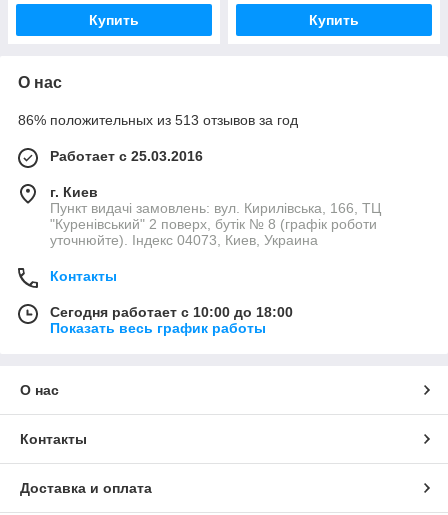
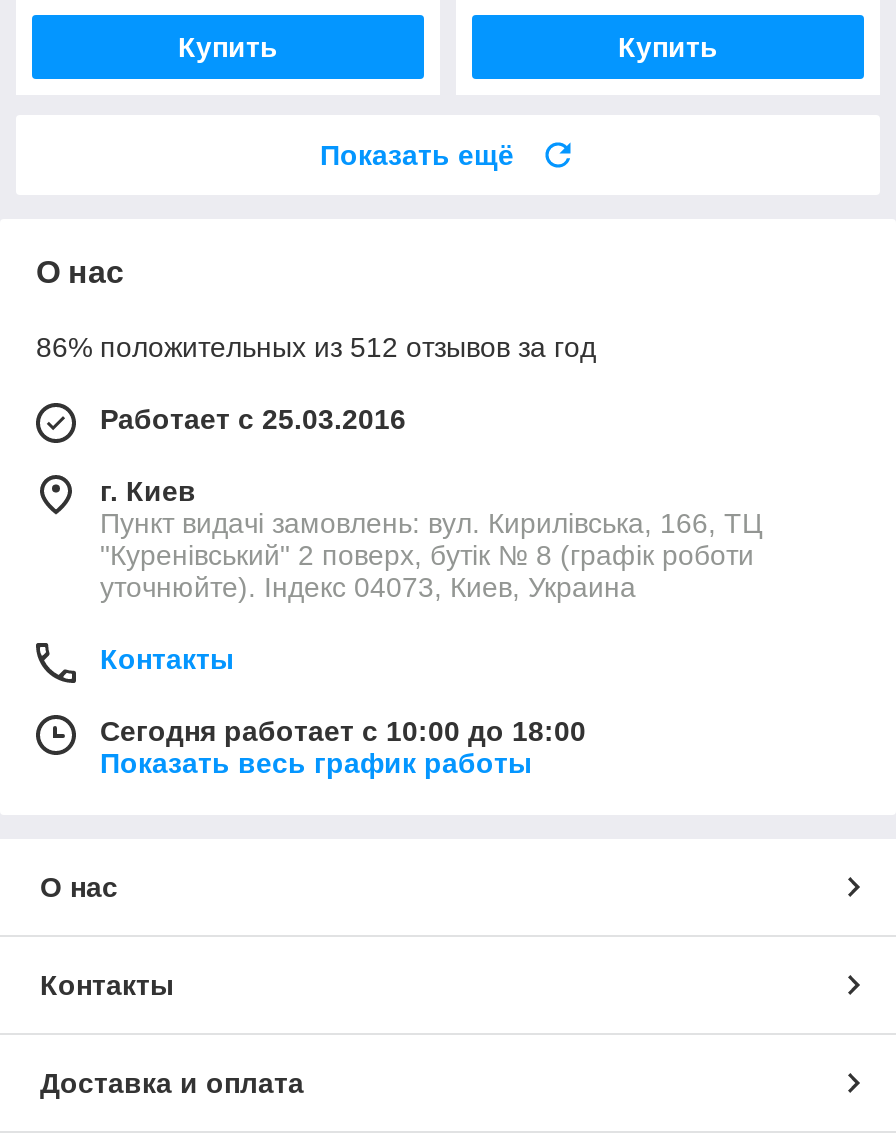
+ Показать ещё

- 86% положительных из 513 отзывов за год
+ 86% положительных из 512 отзывов за год
